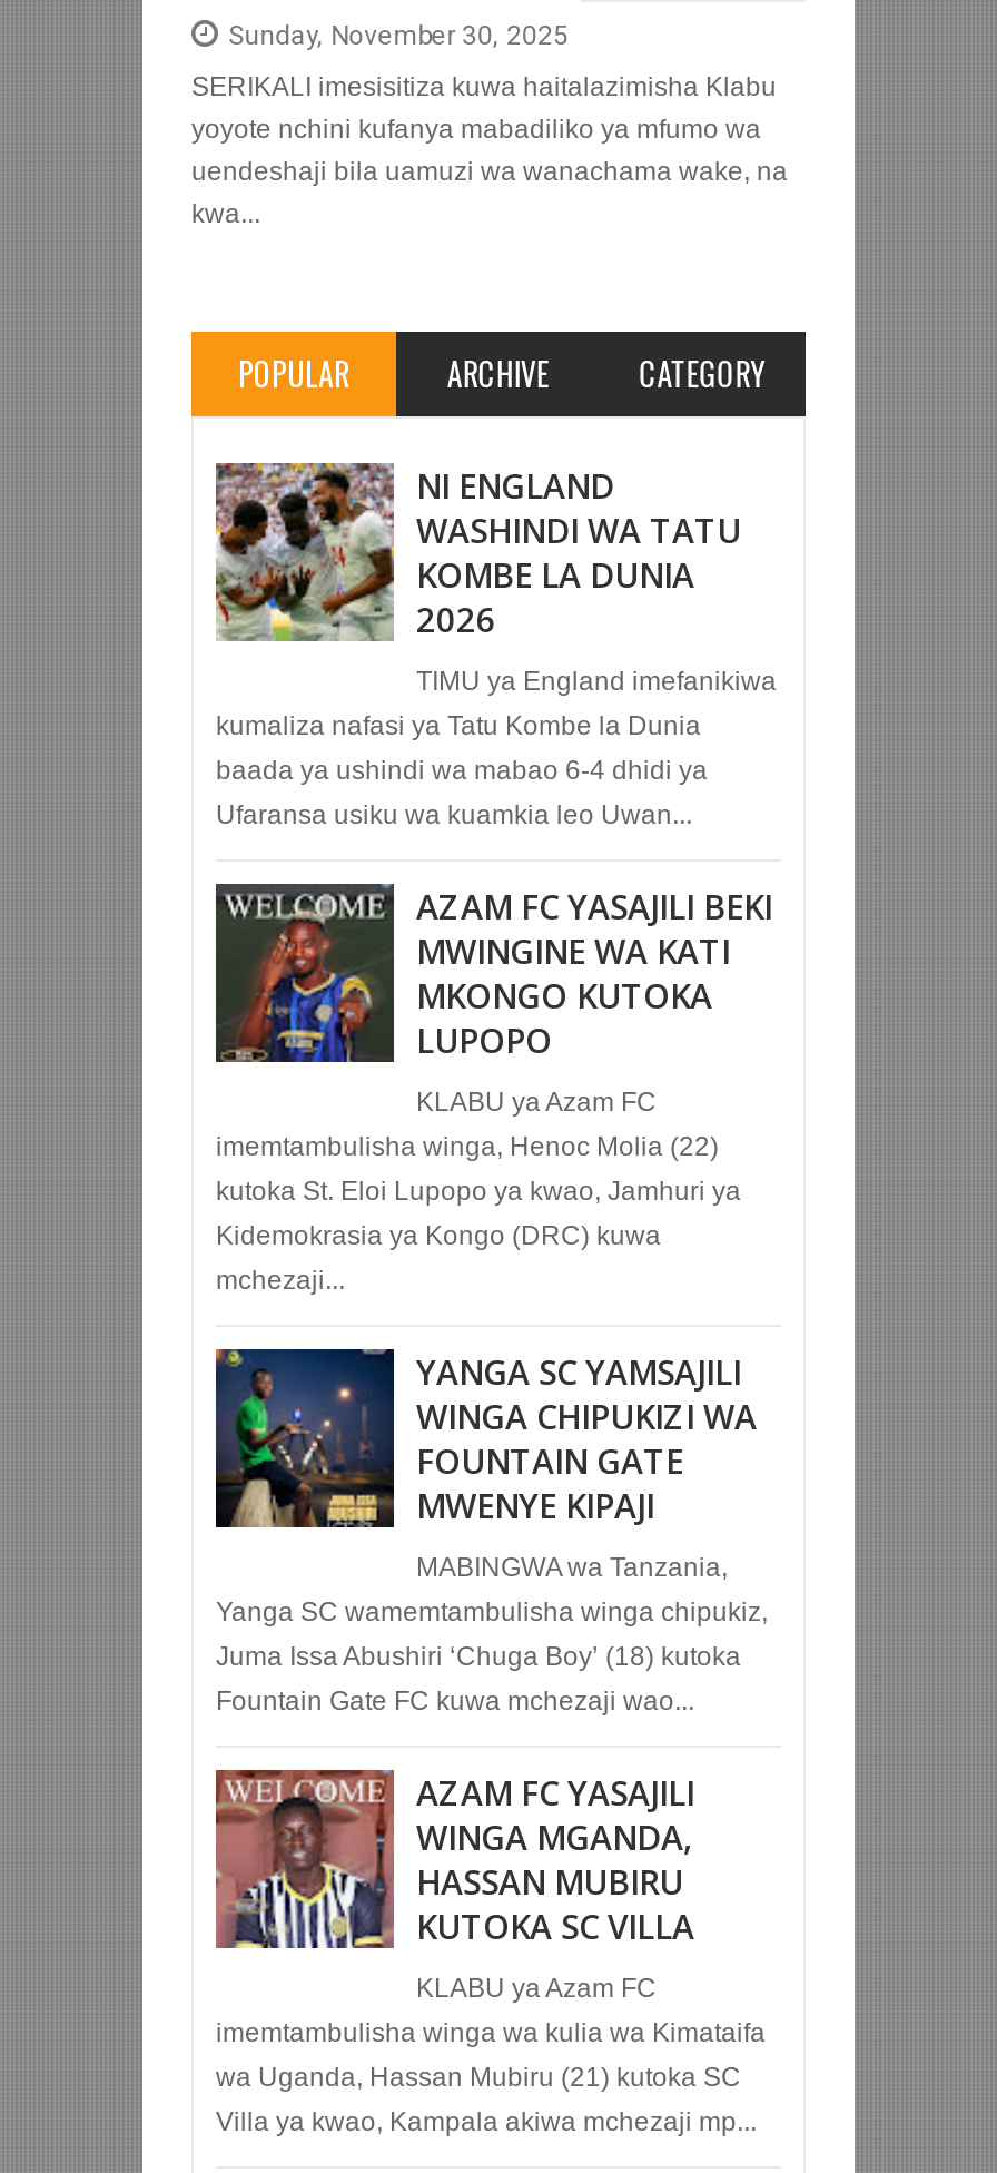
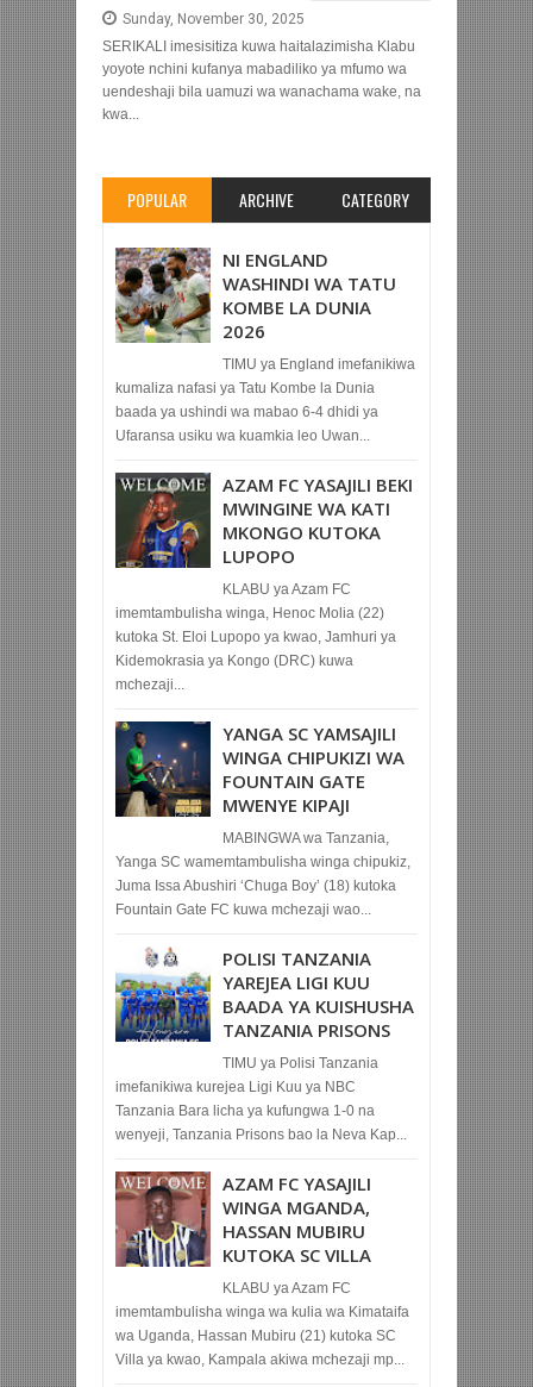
+ [image]
+ POLISI TANZANIA
+ YAREJEA LIGI KUU
+ BAADA YA KUISHUSHA
+ TANZANIA PRISONS
+ TIMU ya Polisi Tanzania
+ imefanikiwa kurejea Ligi Kuu ya NBC
+ Tanzania Bara licha ya kufungwa 1-0 na
+ wenyeji, Tanzania Prisons bao la Neva Kap...
